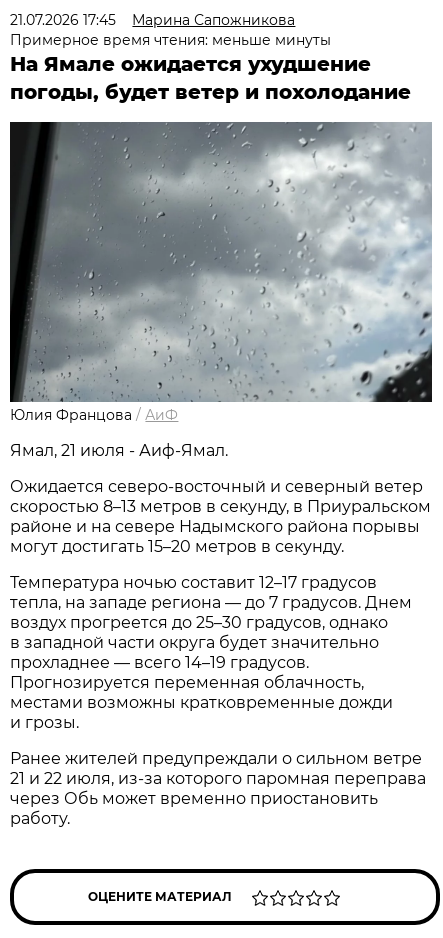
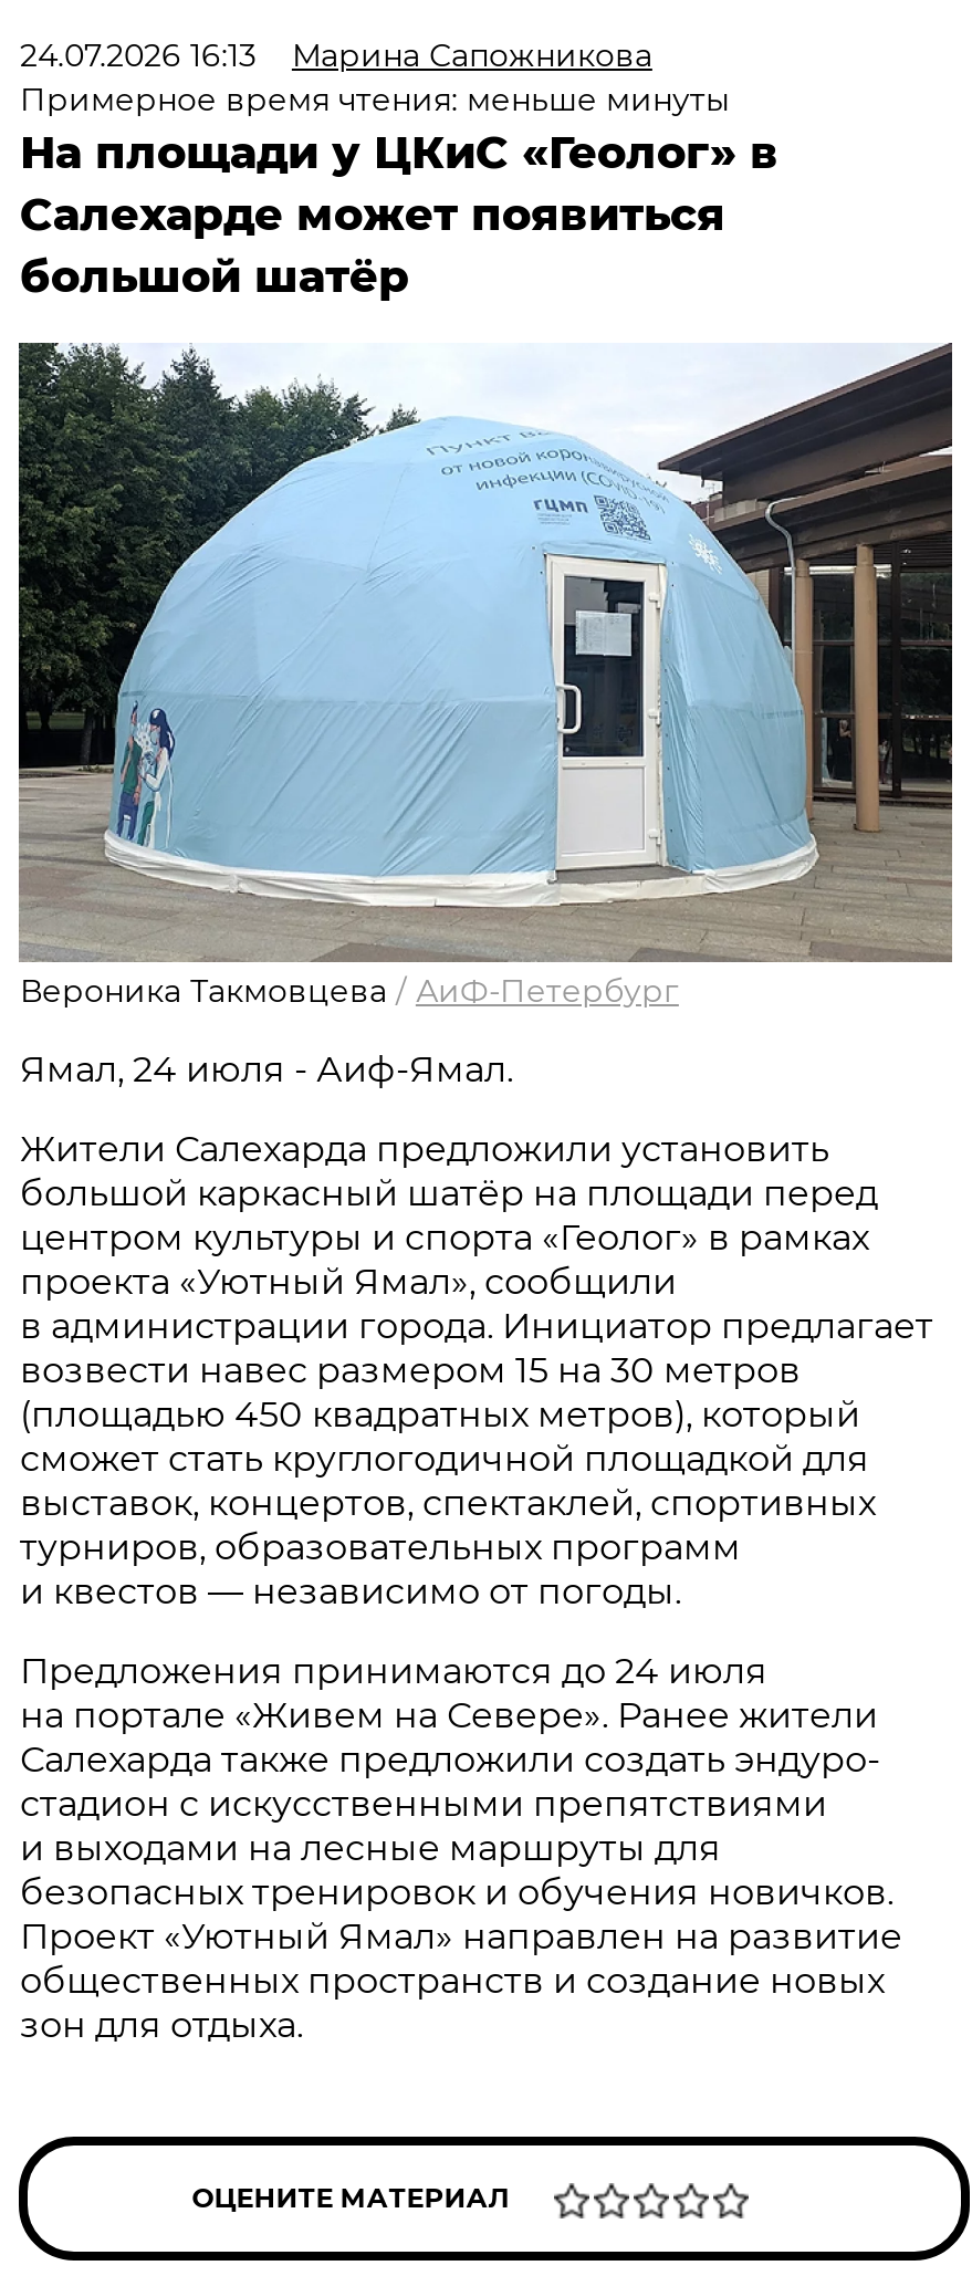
- 21.07.2026 17:45 Марина Сапожникова
+ 24.07.2026 16:13 Марина Сапожникова

- На Ямале ожидается ухудшение
- погоды, будет ветер и похолодание
+ На площади у ЦКиС «Геолог» в
+ Салехарде может появиться
+ большой шатёр

- [image]
- Юлия Францова / АиФ
- Ямал, 21 июля - Аиф-Ямал.
- Ожидается северо-восточный и северный ветер
- скоростью 8–13 метров в секунду, в Приуральском
- районе и на севере Надымского района порывы
- могут достигать 15–20 метров в секунду.
- Температура ночью составит 12–17 градусов
- тепла, на западе региона — до 7 градусов. Днем
- воздух прогреется до 25–30 градусов, однако
- в западной части округа будет значительно
- прохладнее — всего 14–19 градусов.
- Прогнозируется переменная облачность,
- местами возможны кратковременные дожди
- и грозы.
- Ранее жителей предупреждали о сильном ветре
- 21 и 22 июля, из-за которого паромная переправа
- через Обь может временно приостановить
- работу.
+ [image]
+ Вероника Такмовцева / АиФ-Петербург
+ Ямал, 24 июля - Аиф-Ямал.
+ Жители Салехарда предложили установить
+ большой каркасный шатёр на площади перед
+ центром культуры и спорта «Геолог» в рамках
+ проекта «Уютный Ямал», сообщили
+ в администрации города. Инициатор предлагает
+ возвести навес размером 15 на 30 метров
+ (площадью 450 квадратных метров), который
+ сможет стать круглогодичной площадкой для
+ выставок, концертов, спектаклей, спортивных
+ турниров, образовательных программ
+ и квестов — независимо от погоды.
+ Предложения принимаются до 24 июля
+ на портале «Живем на Севере». Ранее жители
+ Салехарда также предложили создать эндуро-
+ стадион с искусственными препятствиями
+ и выходами на лесные маршруты для
+ безопасных тренировок и обучения новичков.
+ Проект «Уютный Ямал» направлен на развитие
+ общественных пространств и создание новых
+ зон для отдыха.
